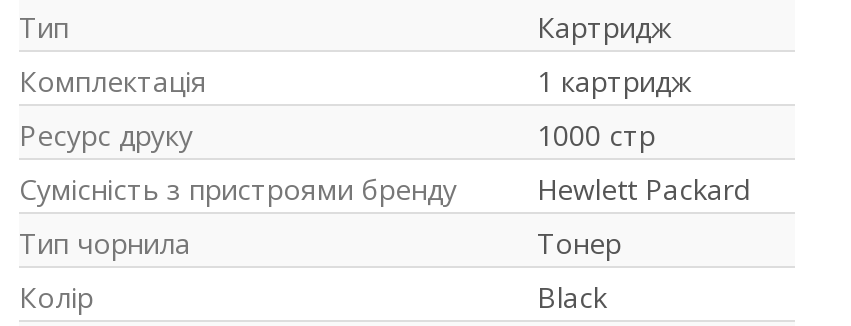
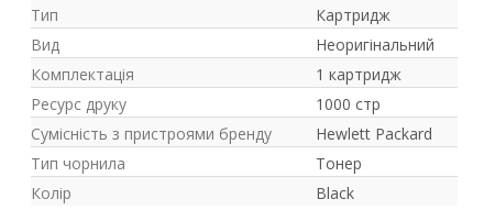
+ Вид
+ Неоригінальний
